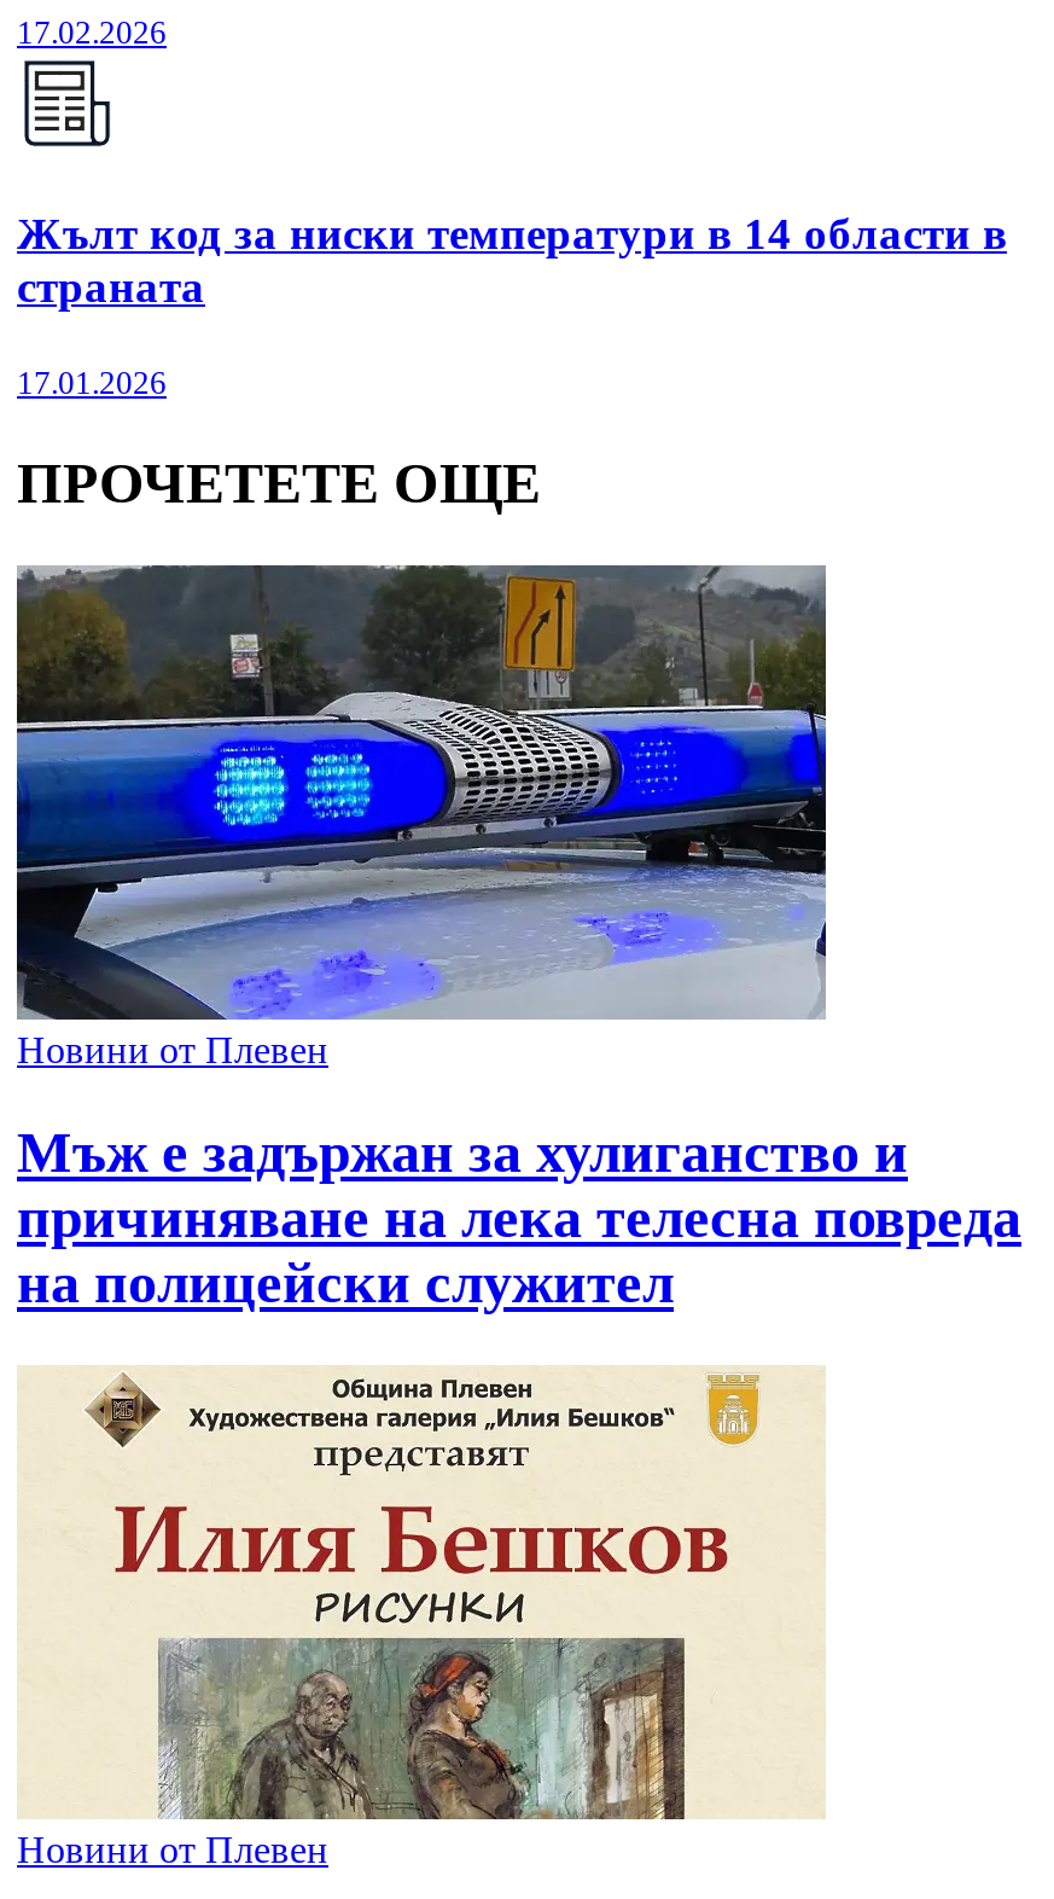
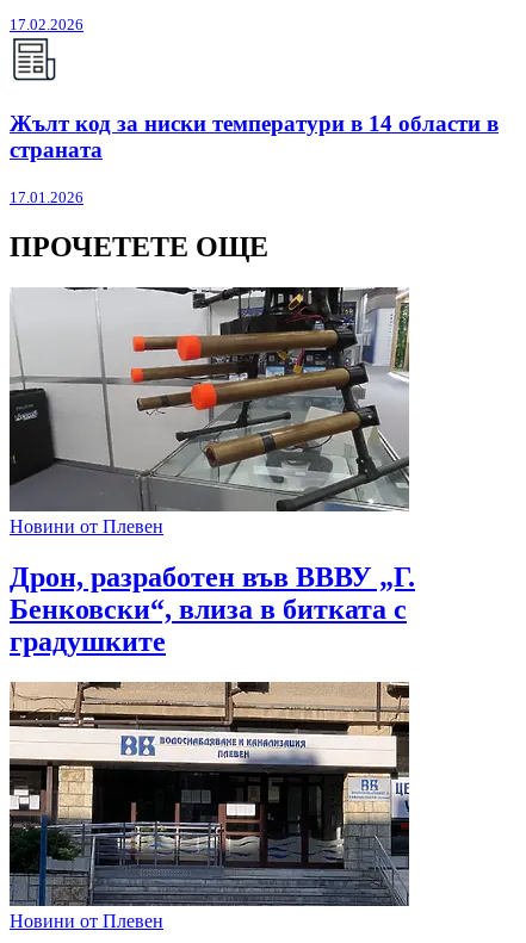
- [image]
+ [image]

- Мъж е задържан за хулиганство и
- причиняване на лека телесна повреда
- на полицейски служител
+ Дрон, разработен във ВВВУ „Г.
+ Бенковски“, влиза в битката с
+ градушките

- [image]
+ [image]
